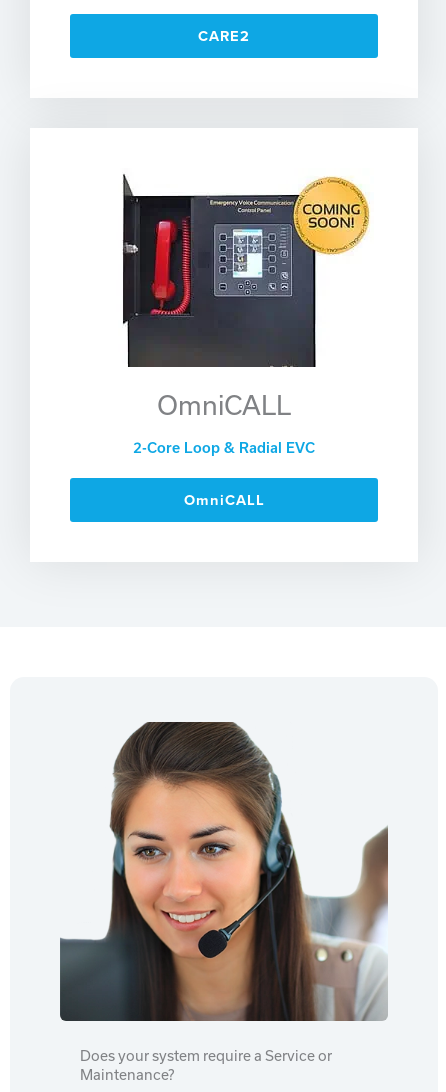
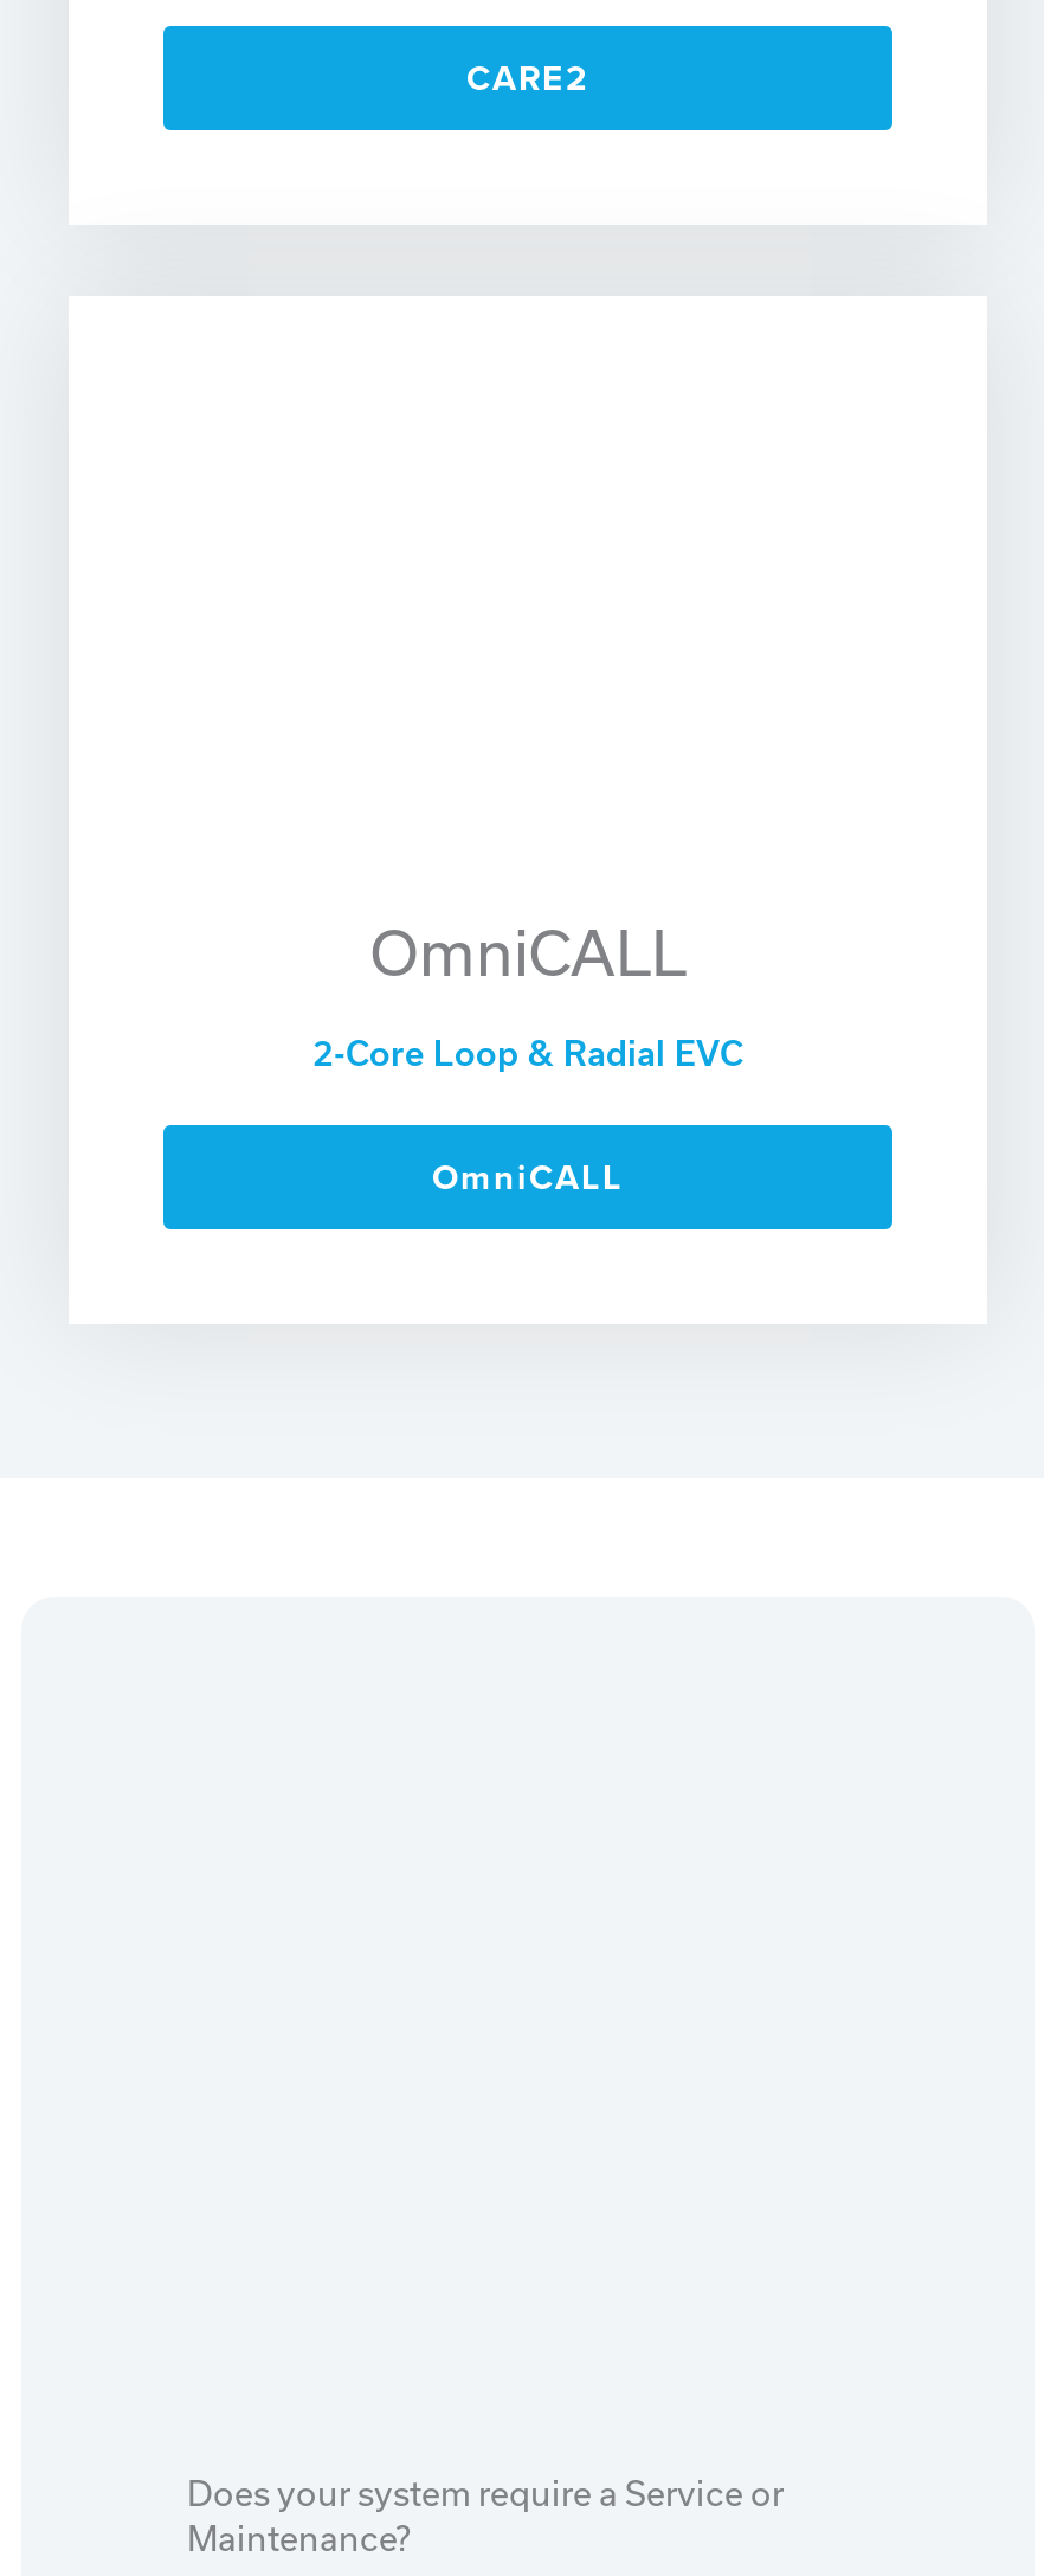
- [image]

- [image]
